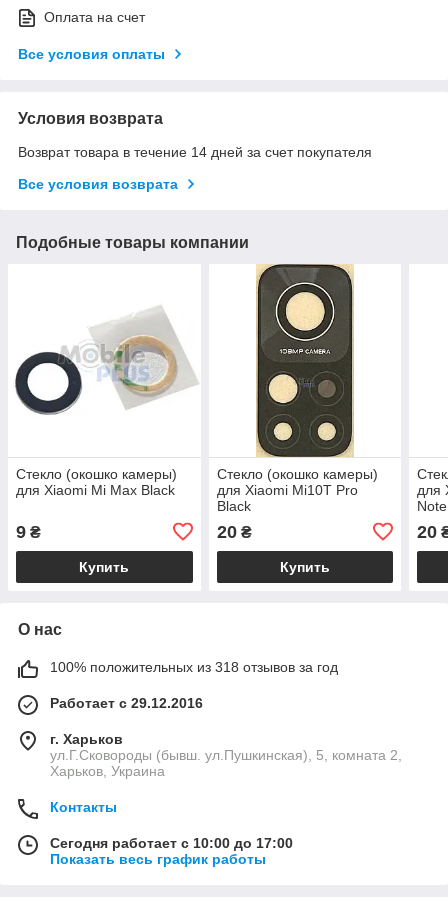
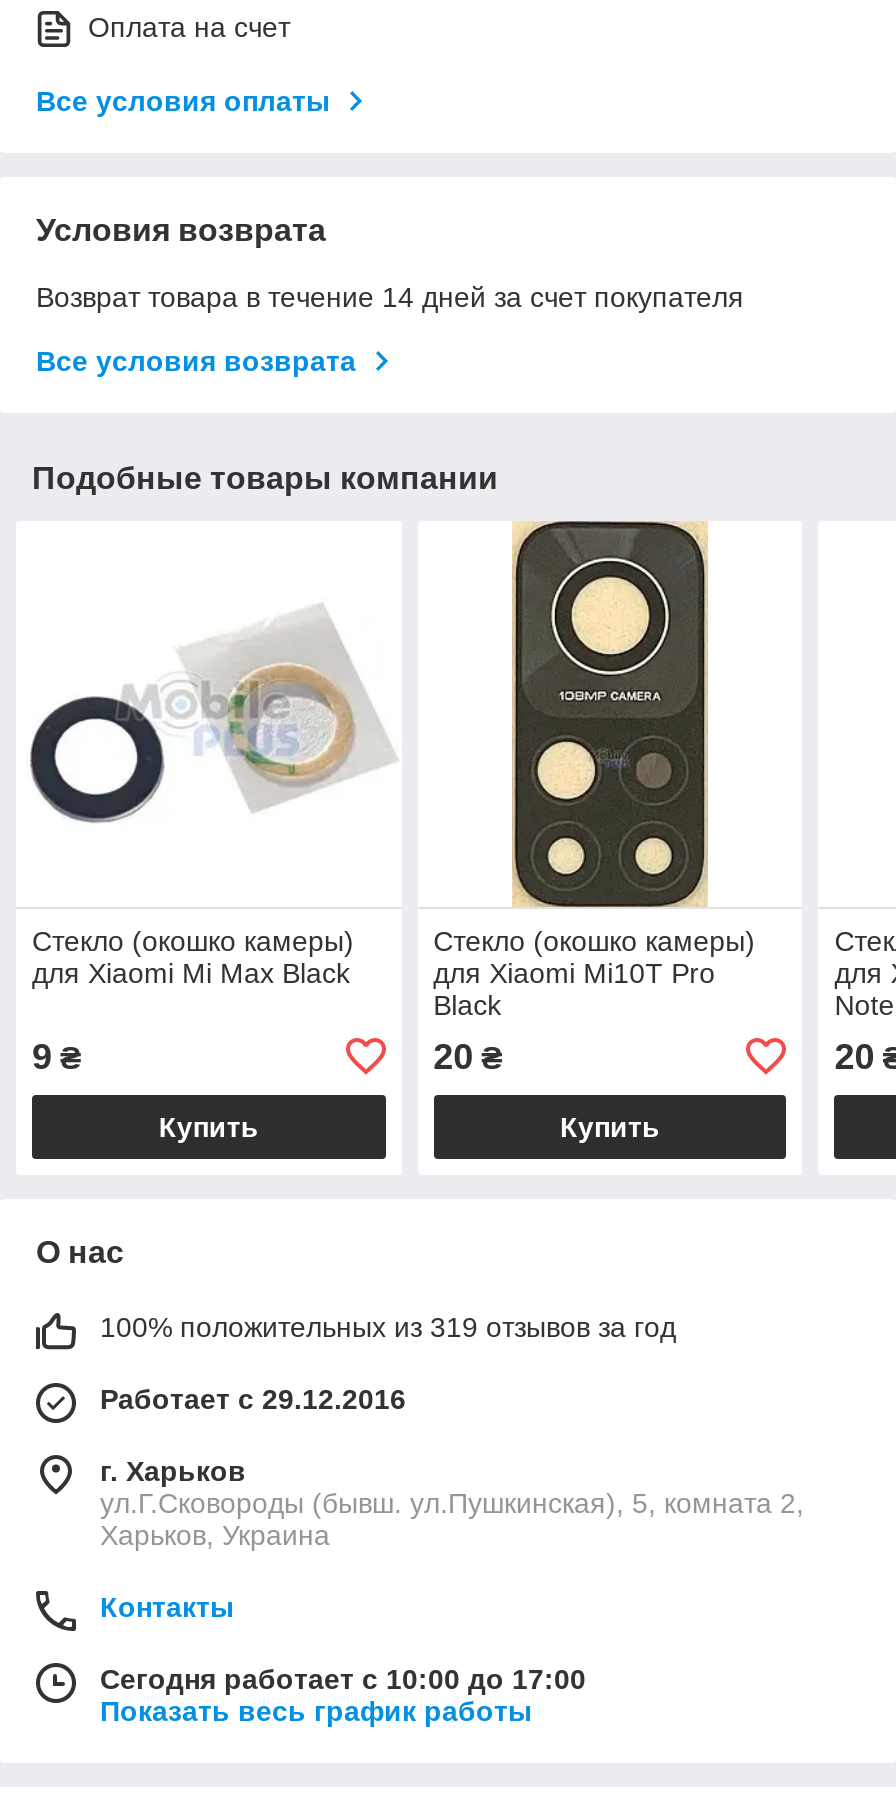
- 100% положительных из 318 отзывов за год
+ 100% положительных из 319 отзывов за год
